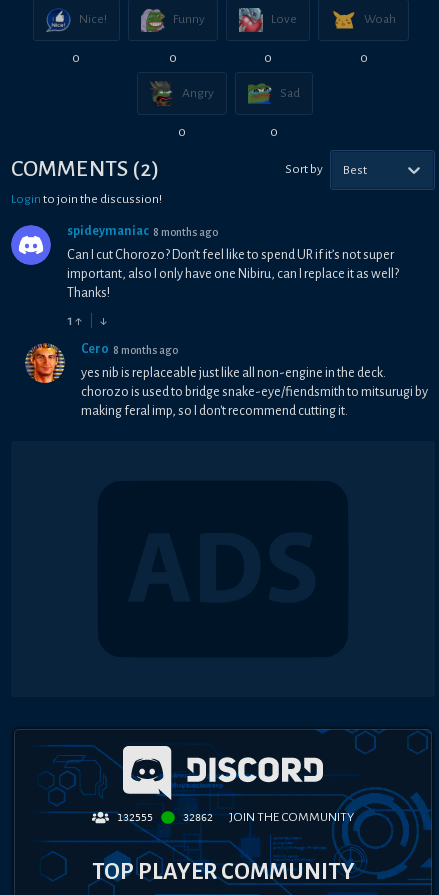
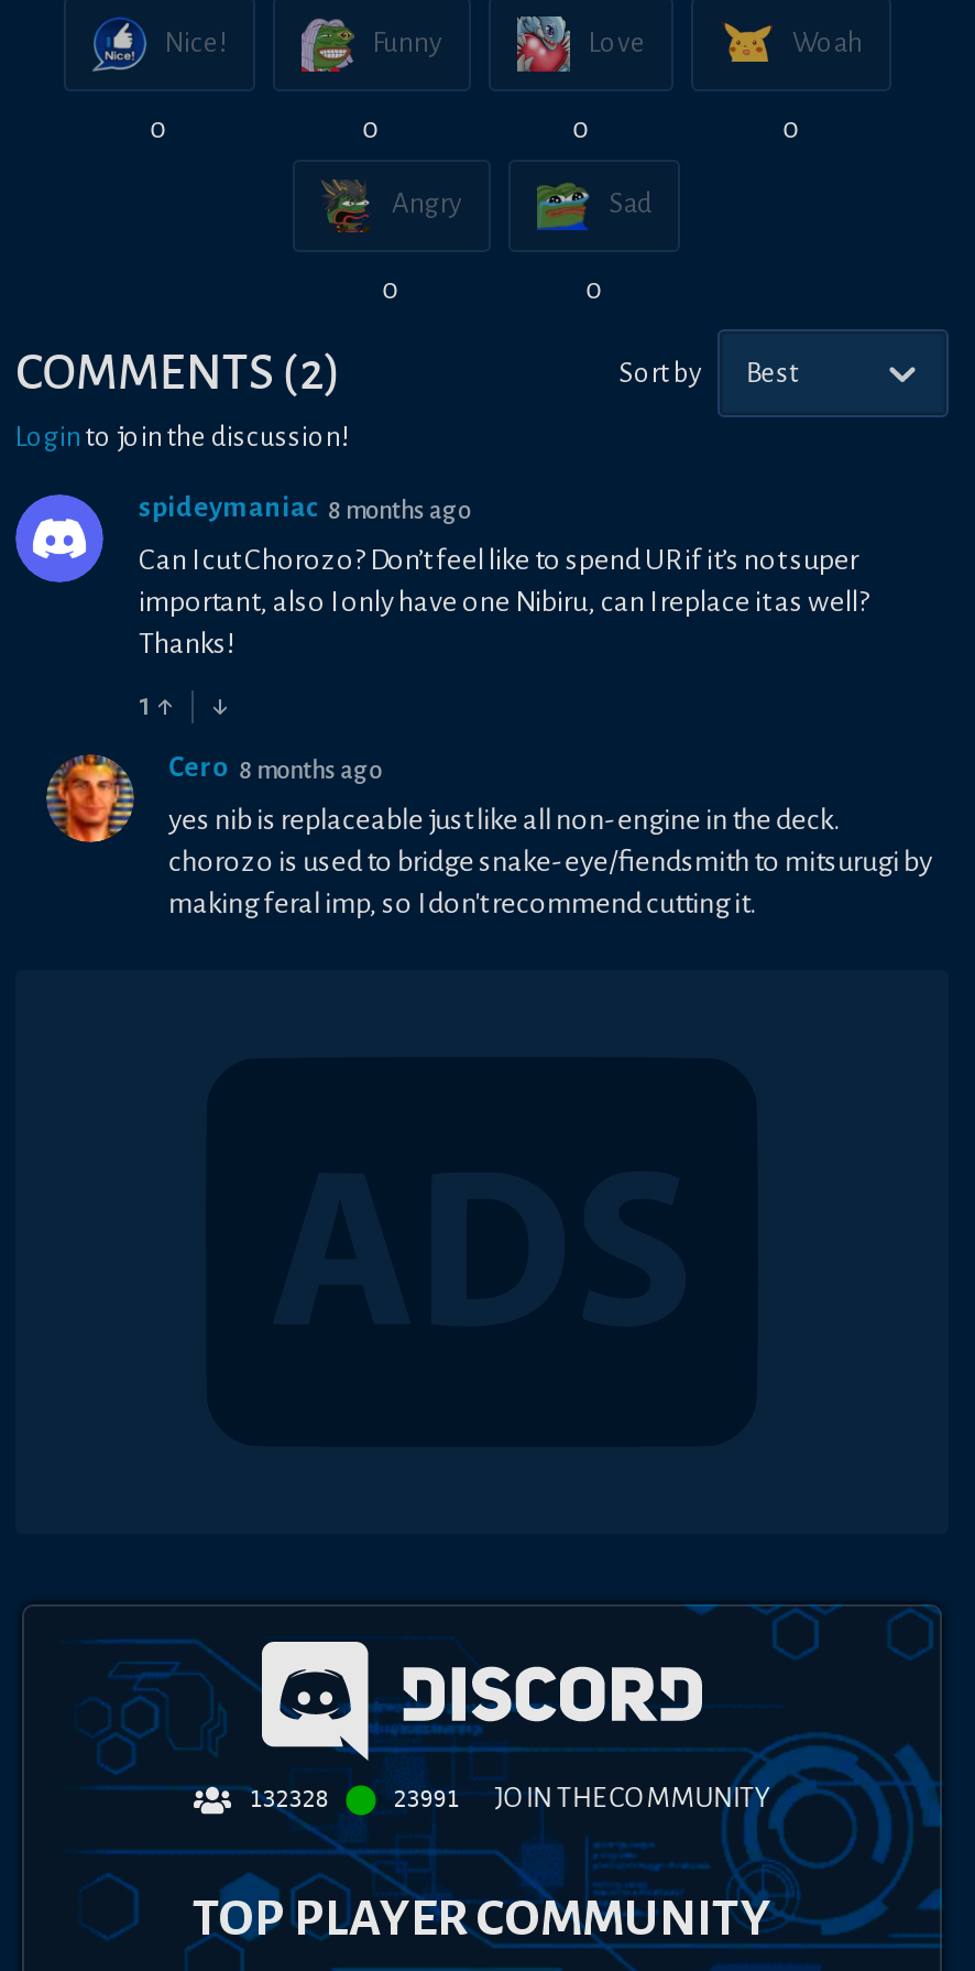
- 132555
+ 132328

- 32862 JOIN THE COMMUNITY
+ 23991 JOIN THE COMMUNITY
